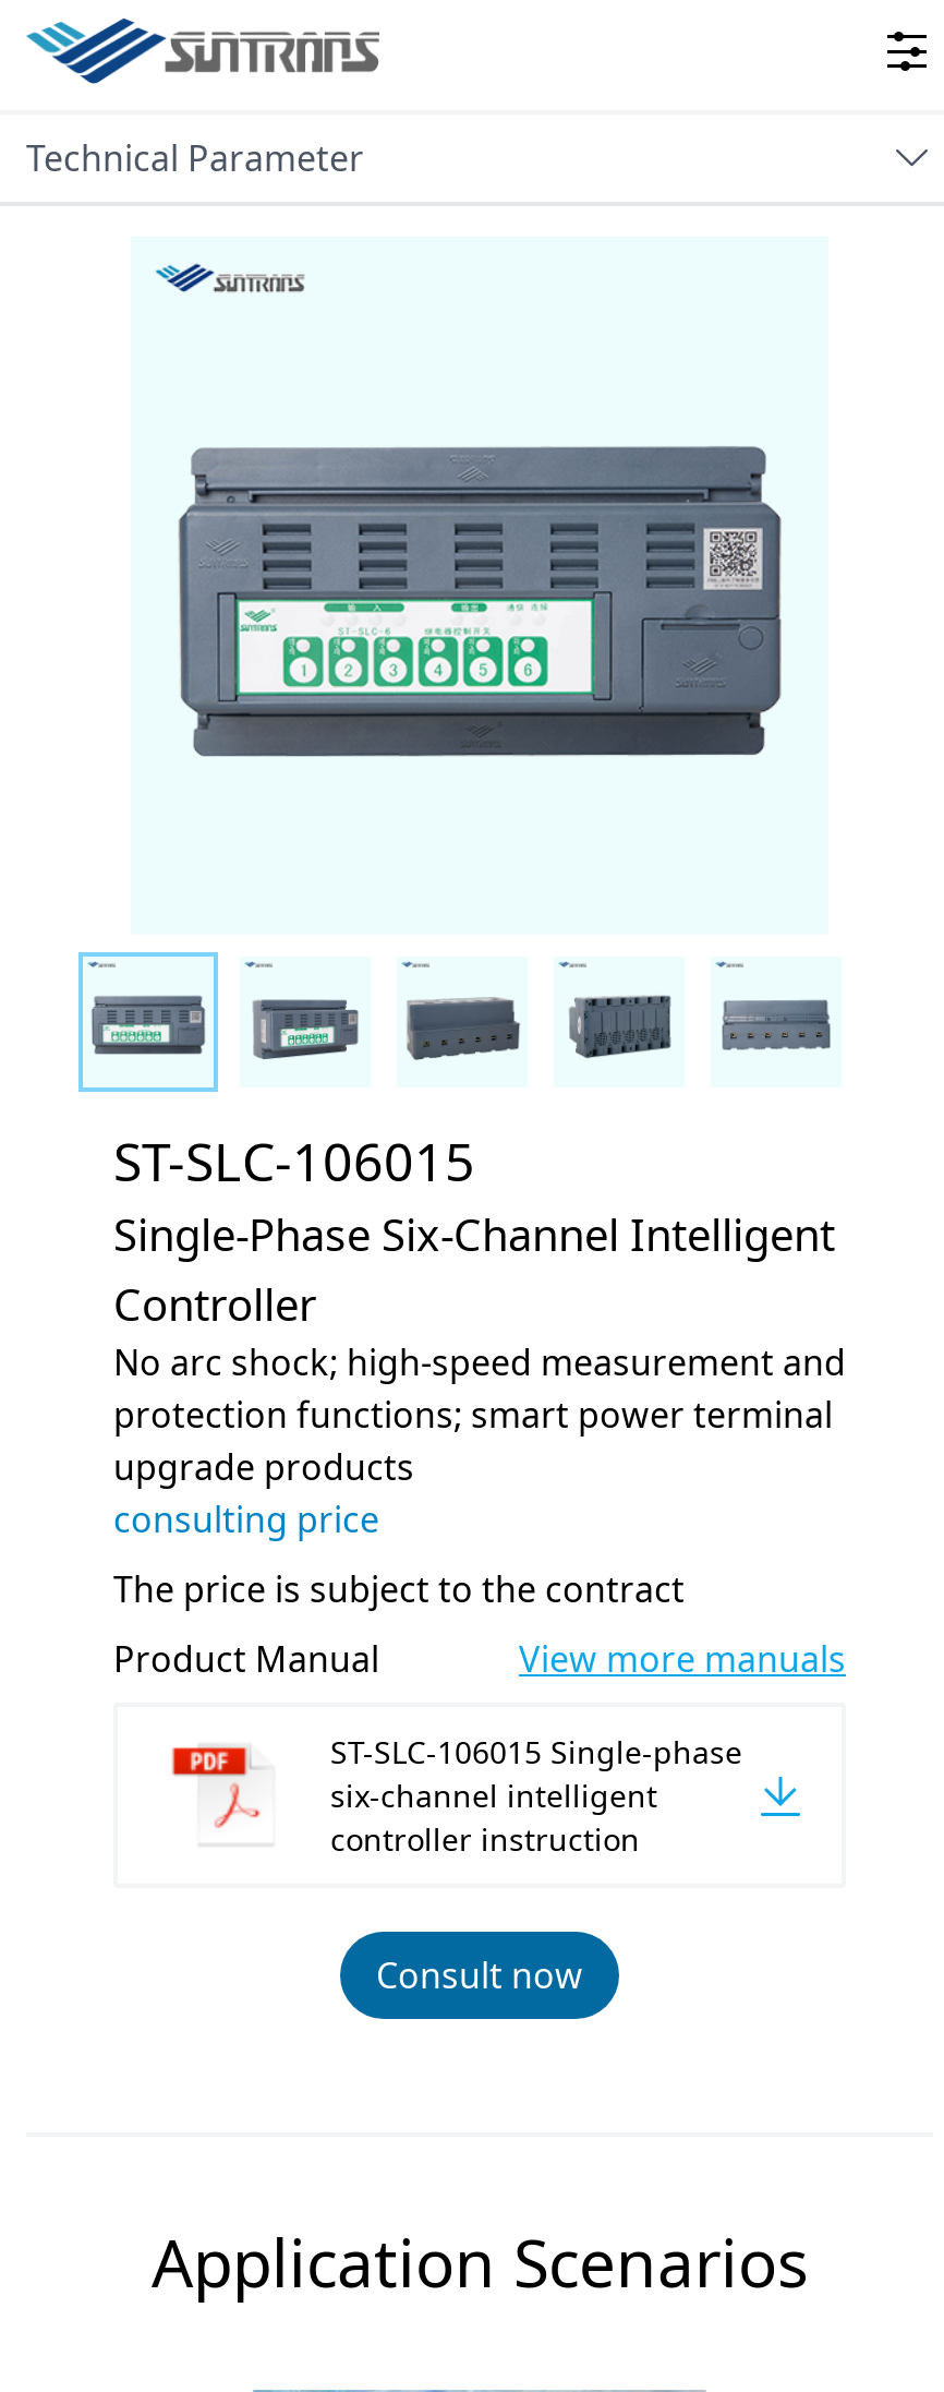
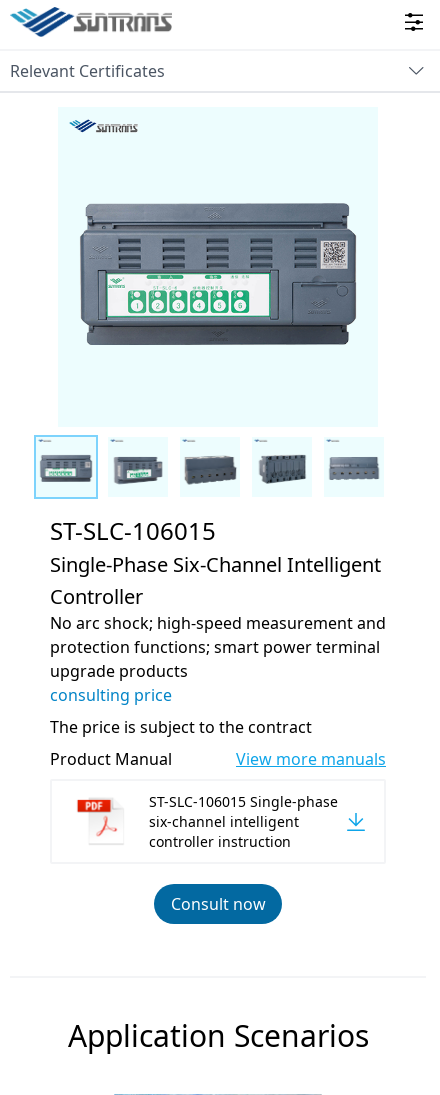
- Technical Parameter
+ Relevant Certificates
